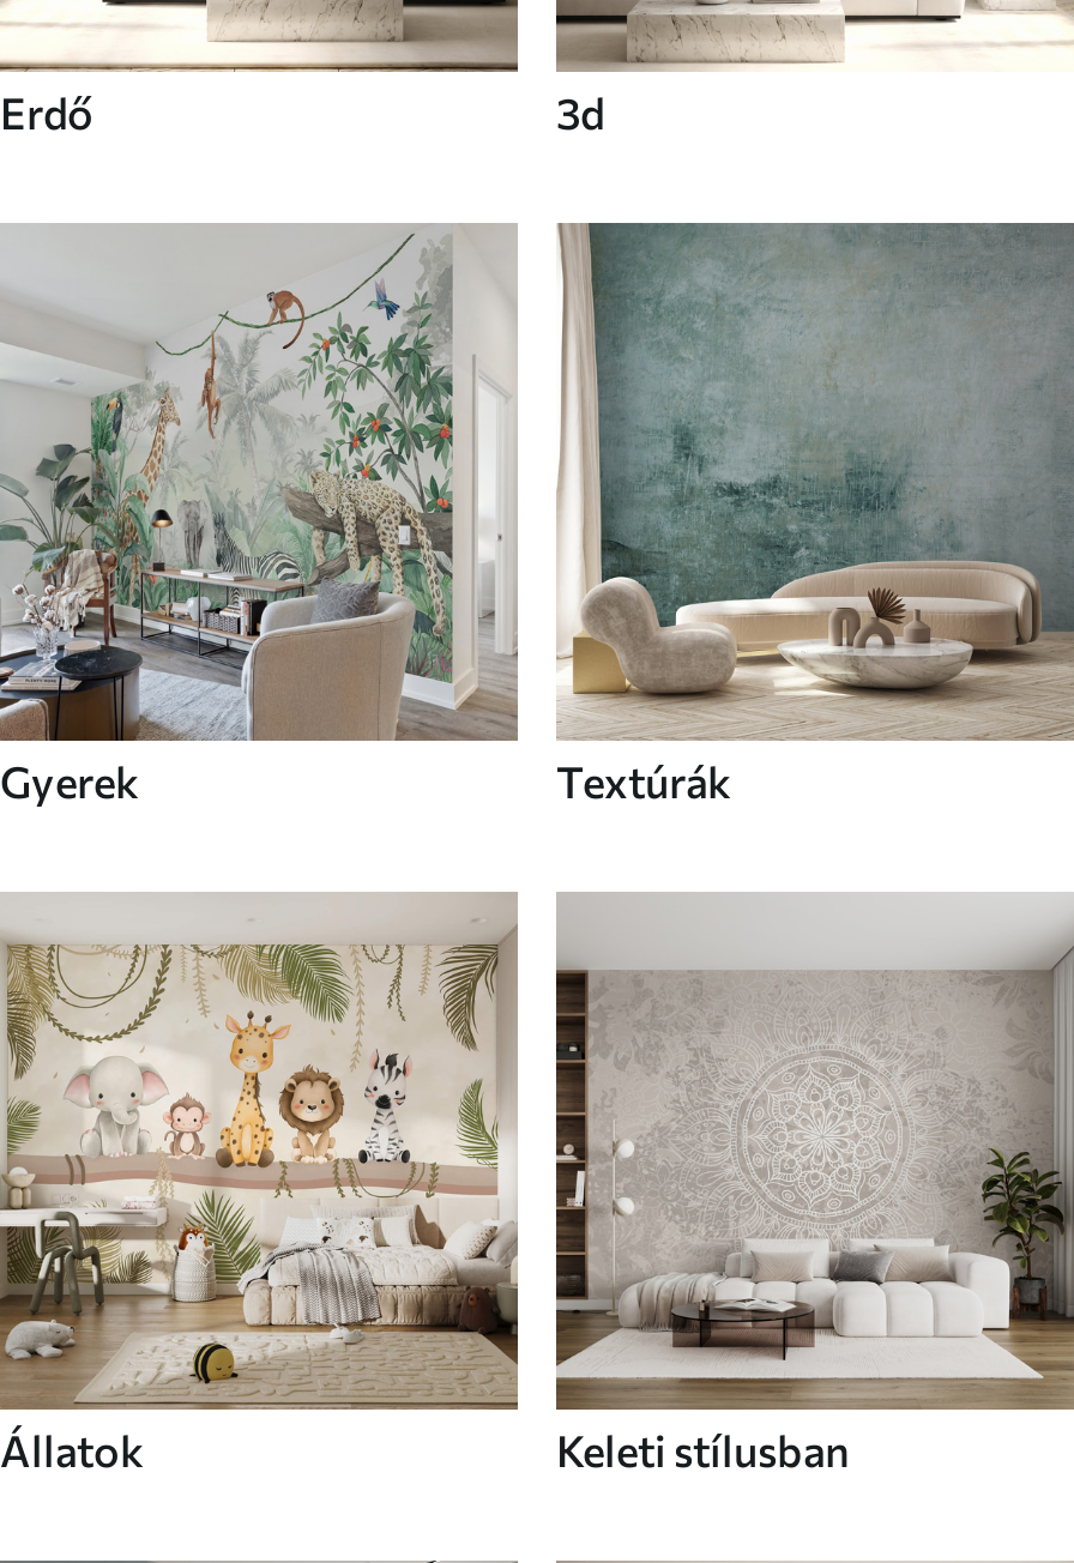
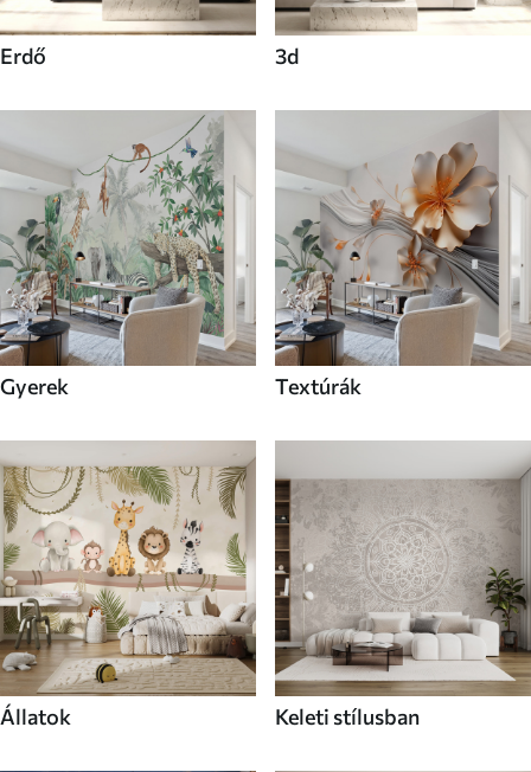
- [image]
+ [image]
